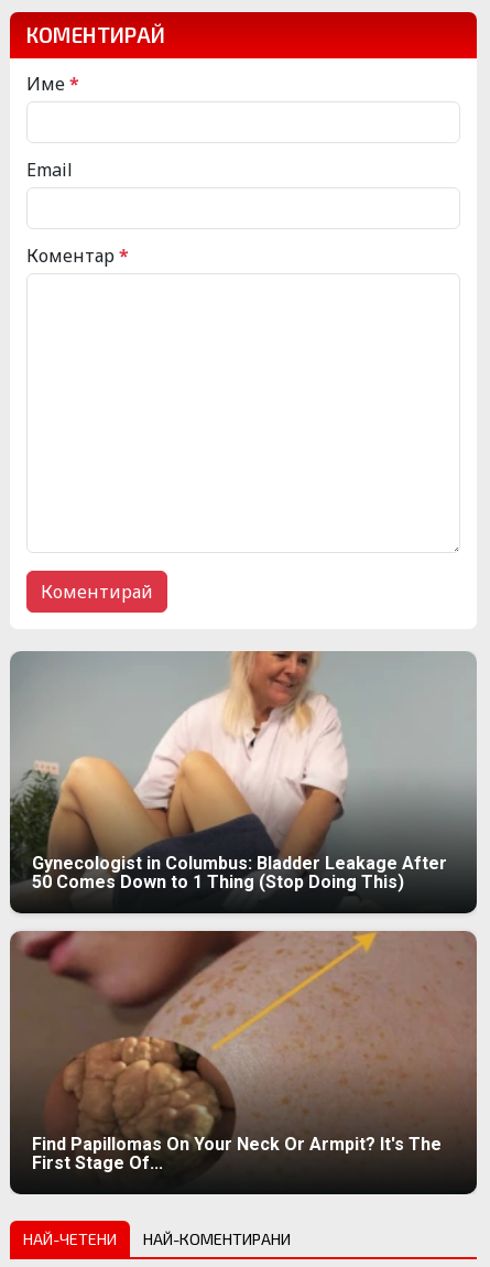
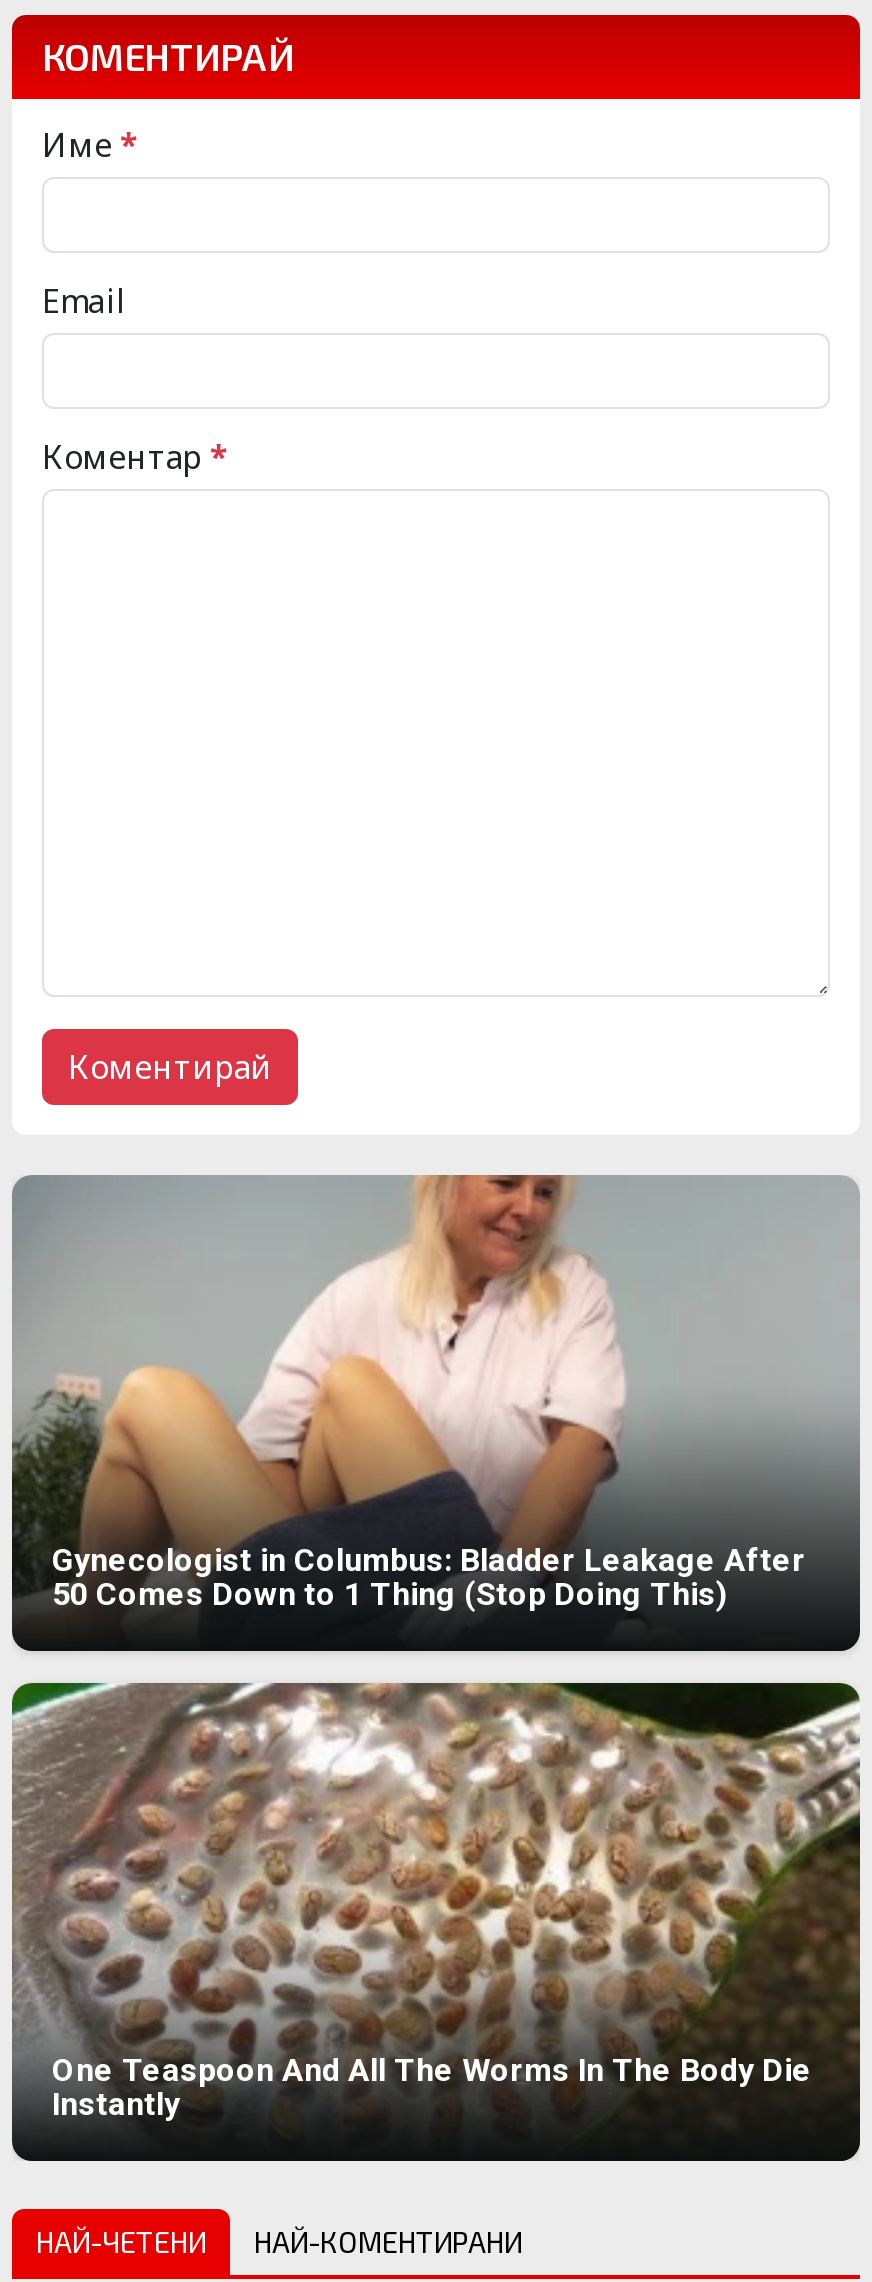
- [image]
- Find Papillomas On Your Neck Or Armpit? It's The
- First Stage Of...
+ [image]
+ One Teaspoon And All The Worms In The Body Die
+ Instantly
